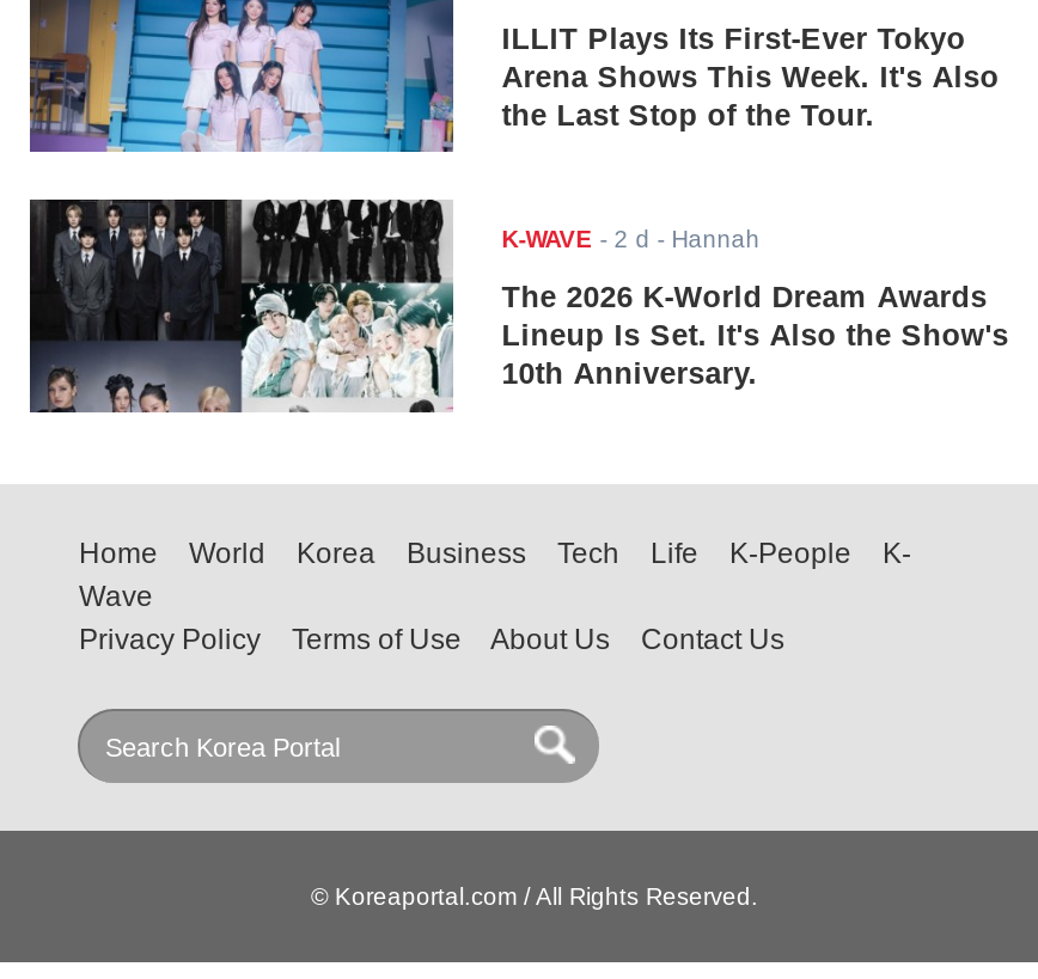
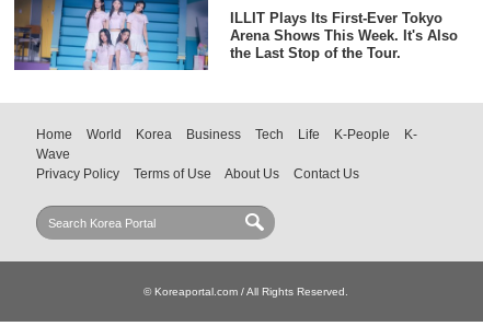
- [image]
- K-WAVE - 2 d - Hannah
- The 2026 K-World Dream Awards
- Lineup Is Set. It's Also the Show's
- 10th Anniversary.
